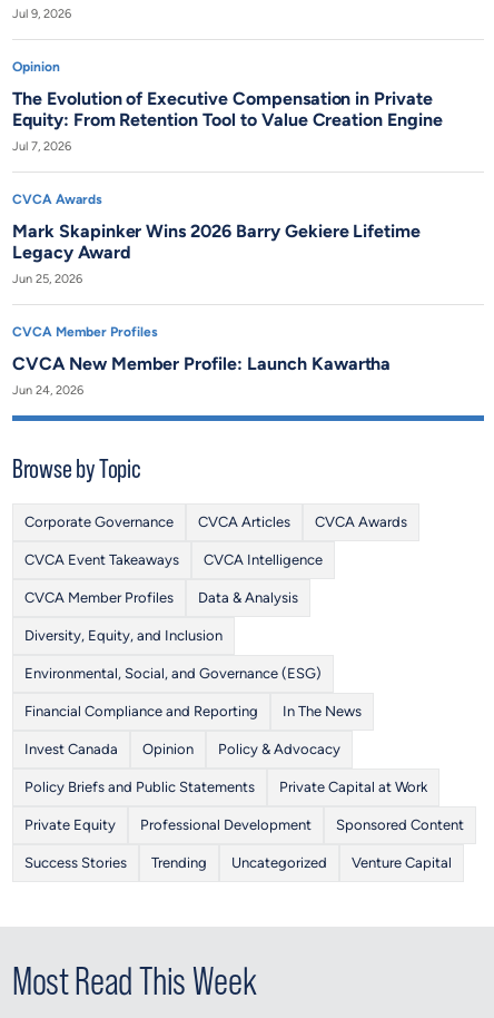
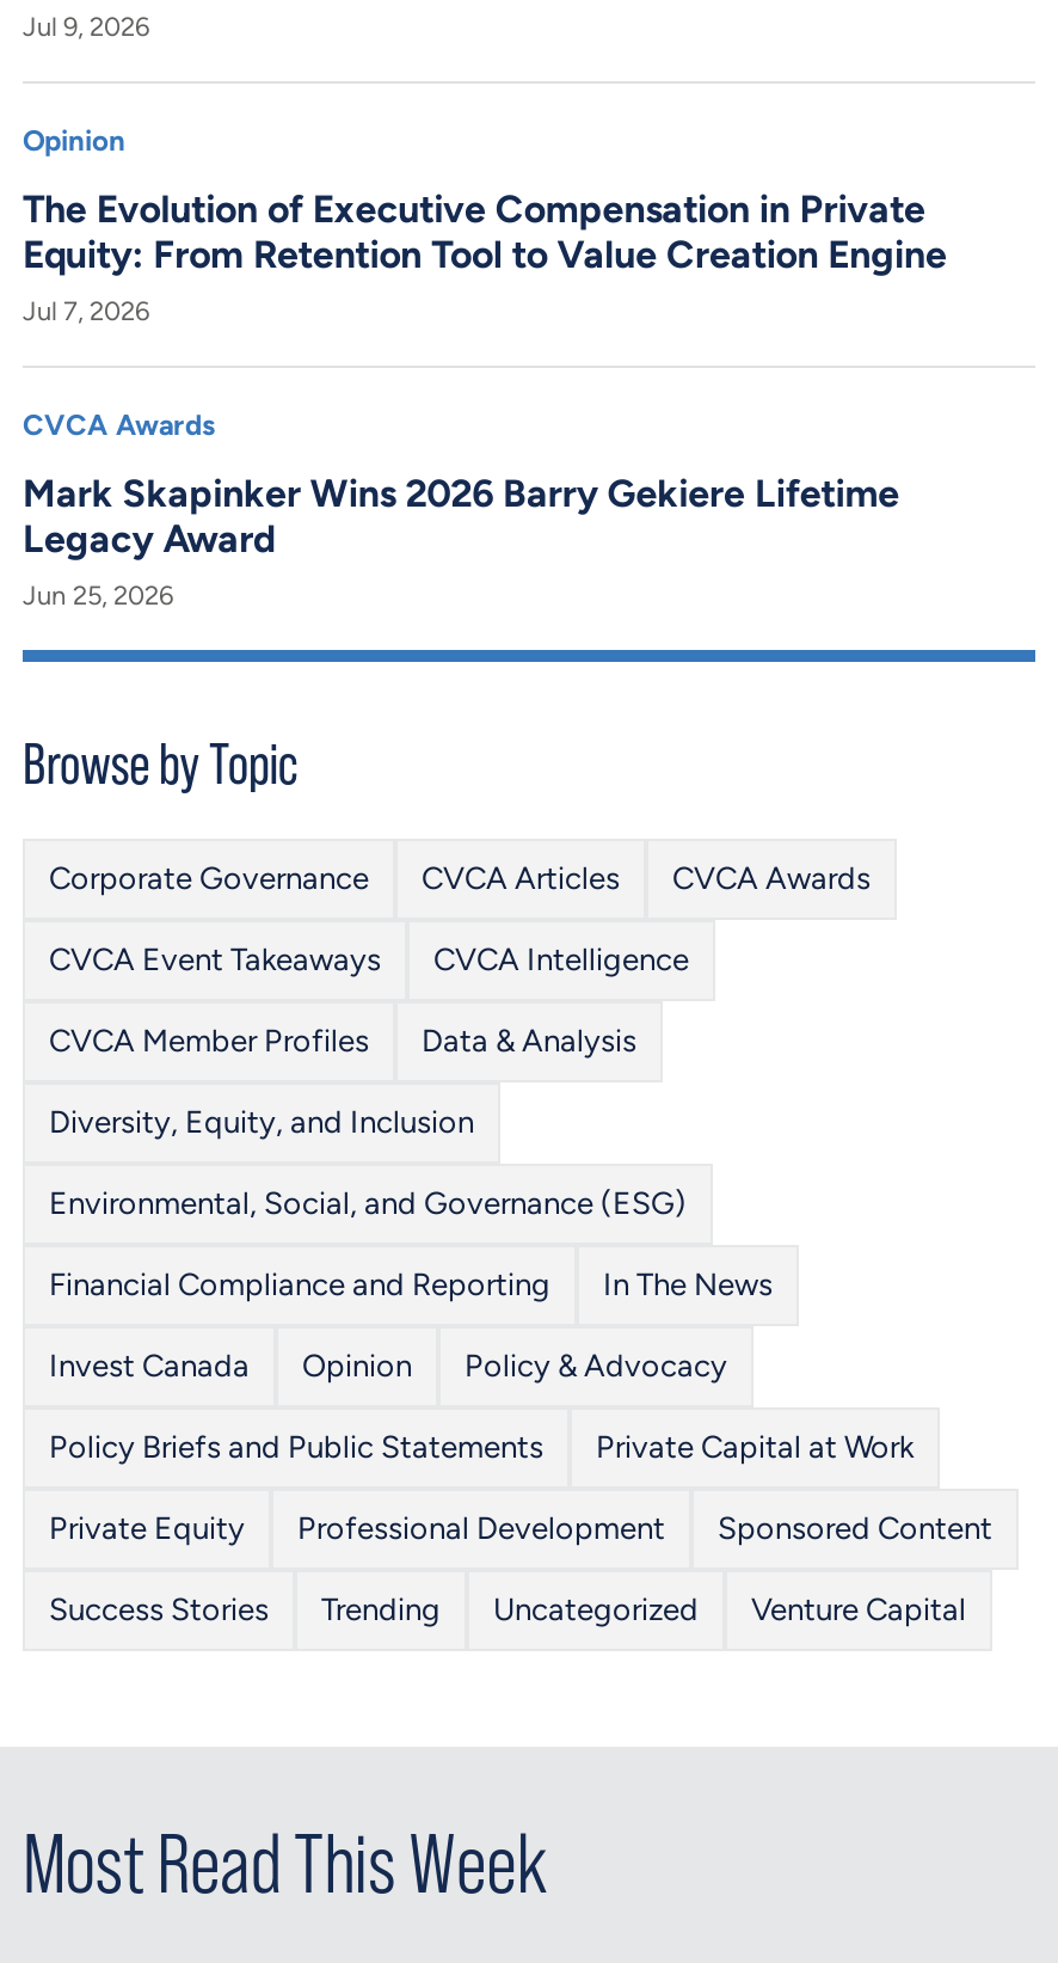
- CVCA Member Profiles
- CVCA New Member Profile: Launch Kawartha
- Jun 24, 2026
